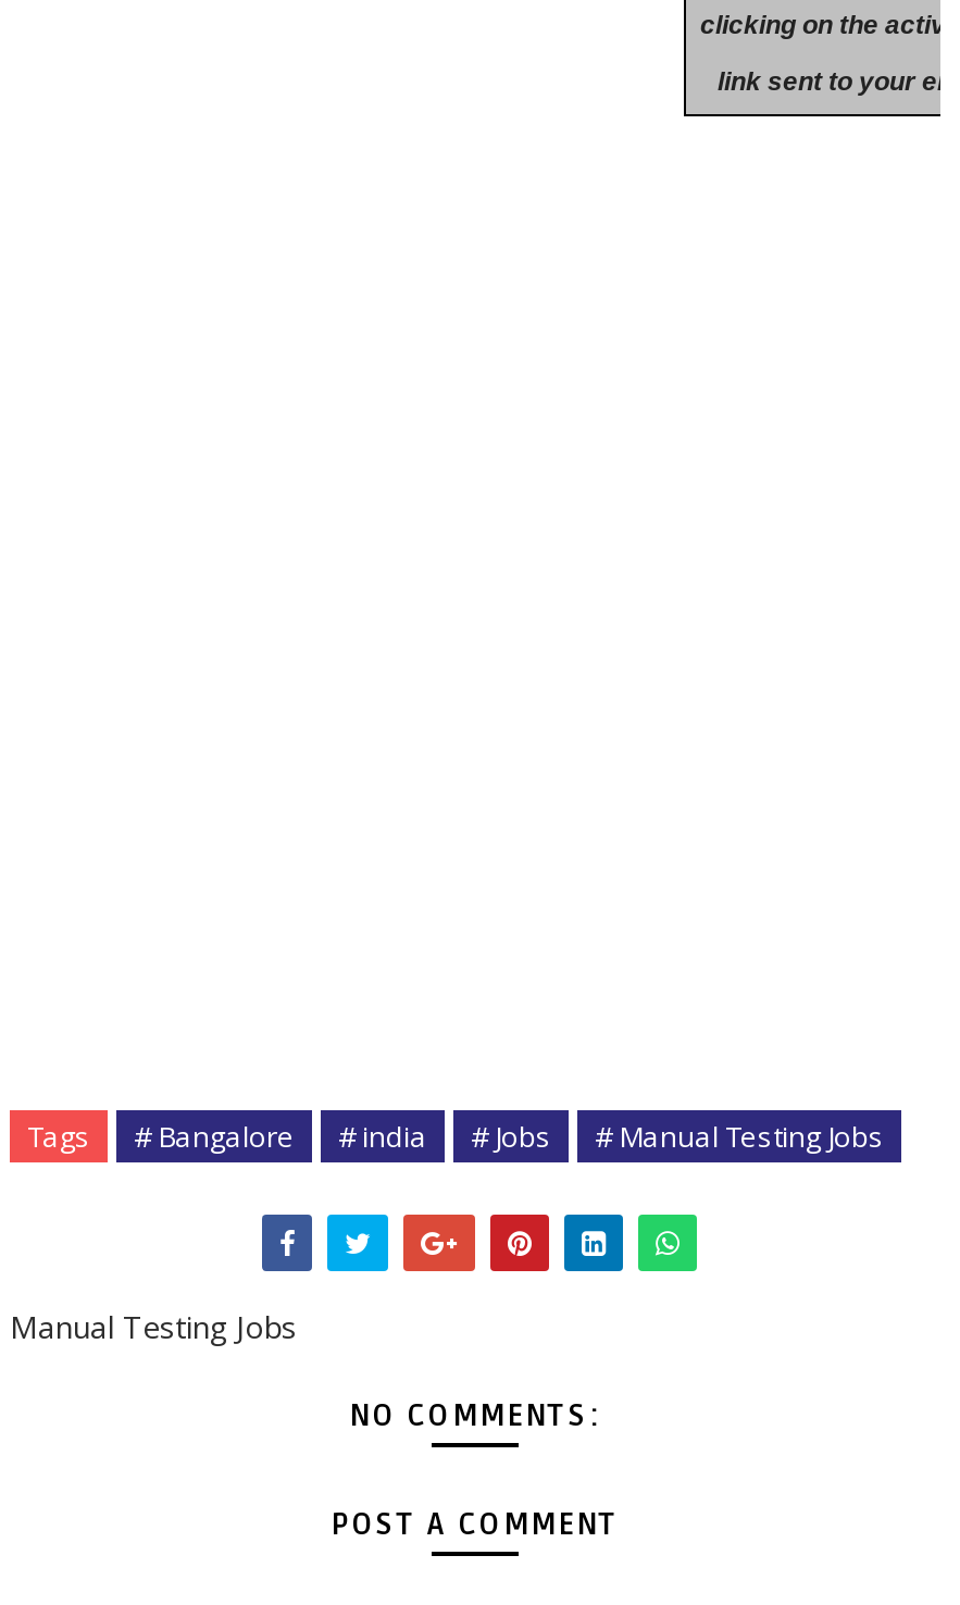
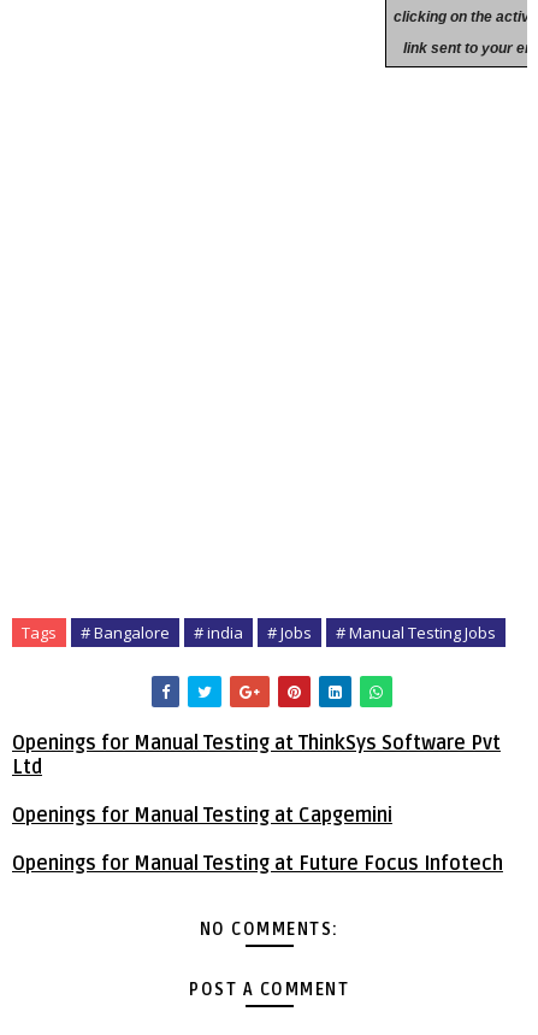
- Manual Testing Jobs
+ Openings for Manual Testing at ThinkSys Software Pvt
+ Ltd
+ Openings for Manual Testing at Capgemini
+ Openings for Manual Testing at Future Focus Infotech
